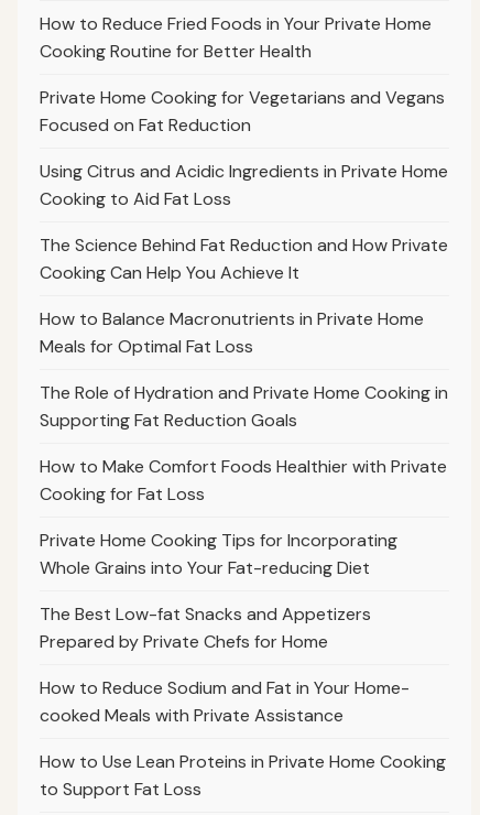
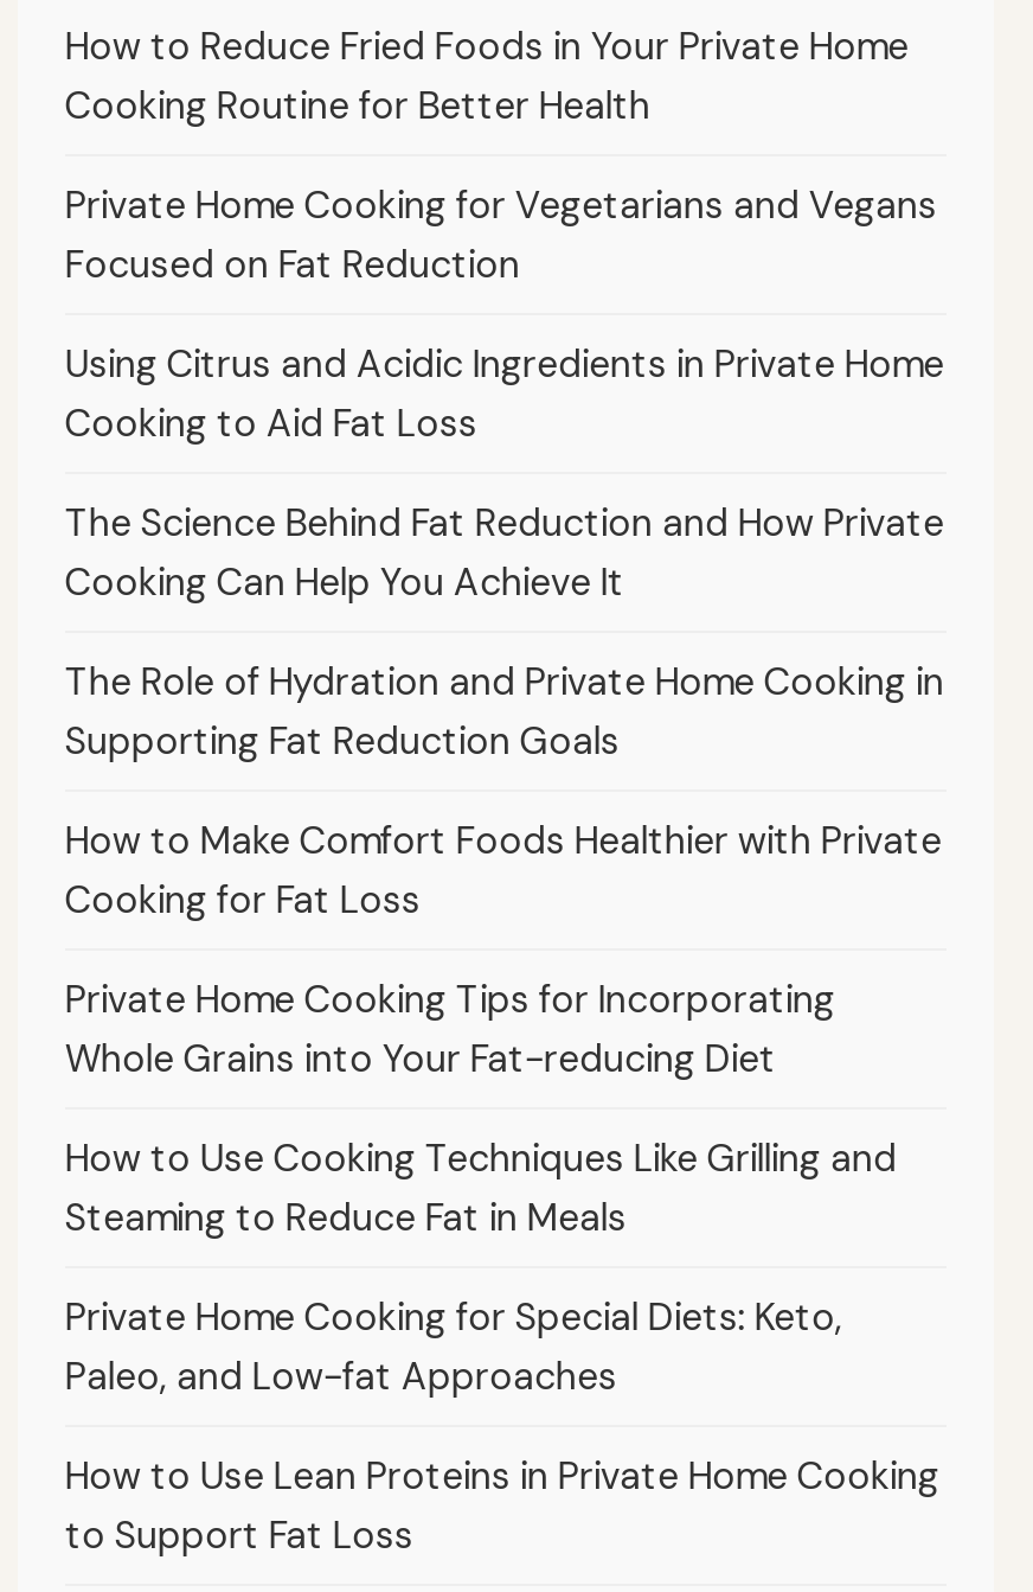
- How to Balance Macronutrients in Private Home
- Meals for Optimal Fat Loss

- The Best Low-fat Snacks and Appetizers
- Prepared by Private Chefs for Home
+ How to Use Cooking Techniques Like Grilling and
+ Steaming to Reduce Fat in Meals

- How to Reduce Sodium and Fat in Your Home-
- cooked Meals with Private Assistance
+ Private Home Cooking for Special Diets: Keto,
+ Paleo, and Low-fat Approaches
